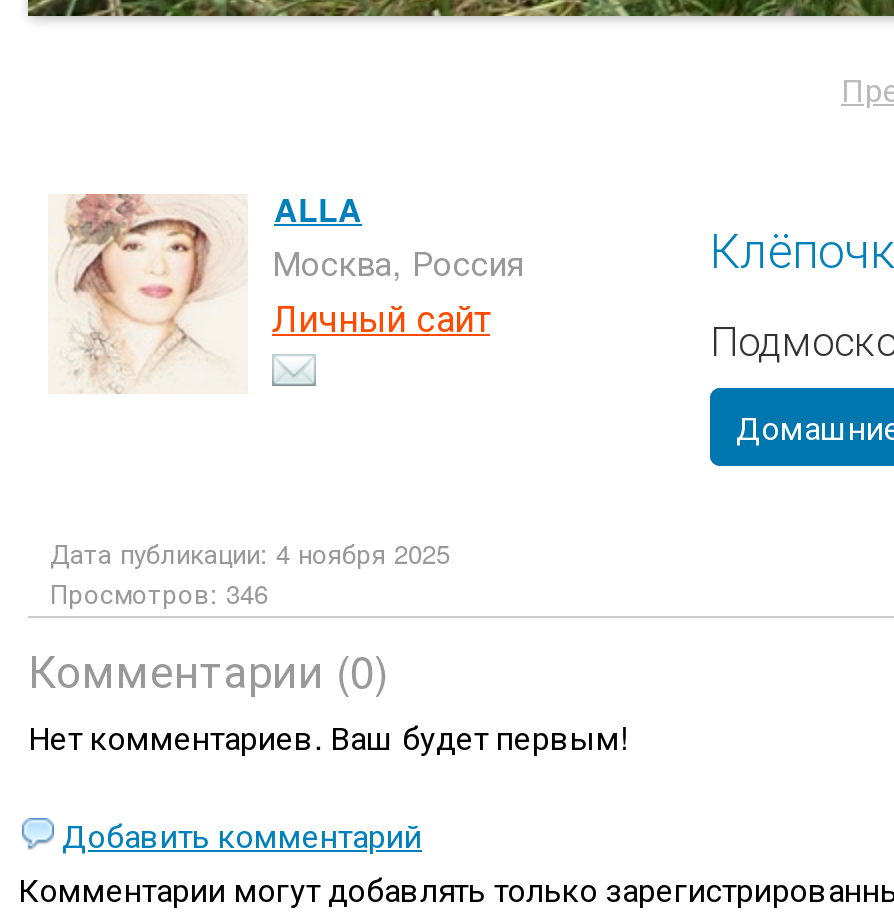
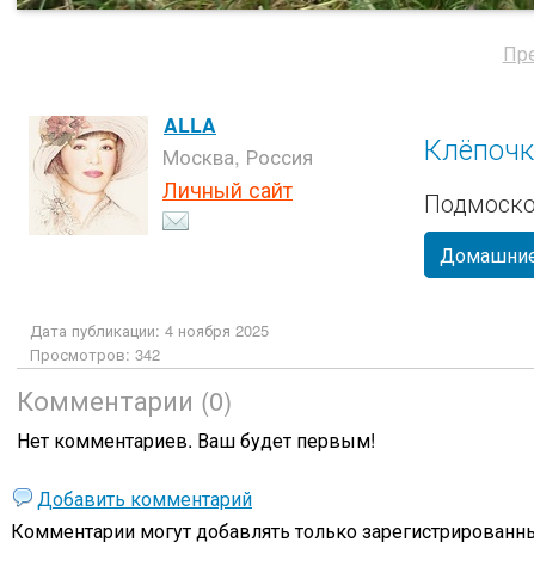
- Просмотров: 346
+ Просмотров: 342
